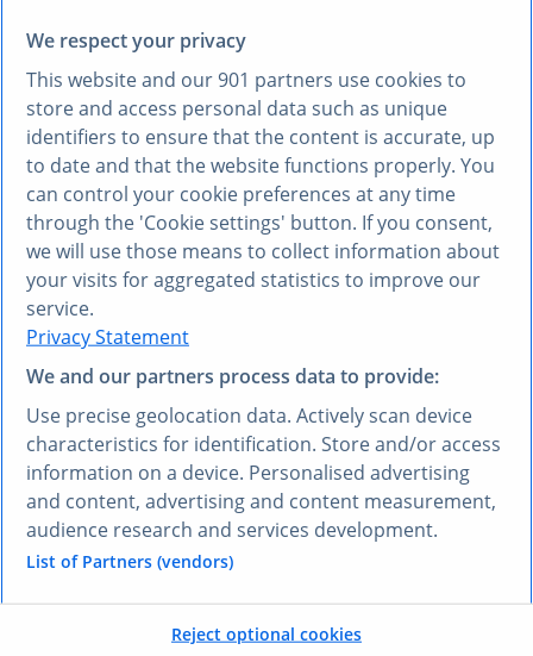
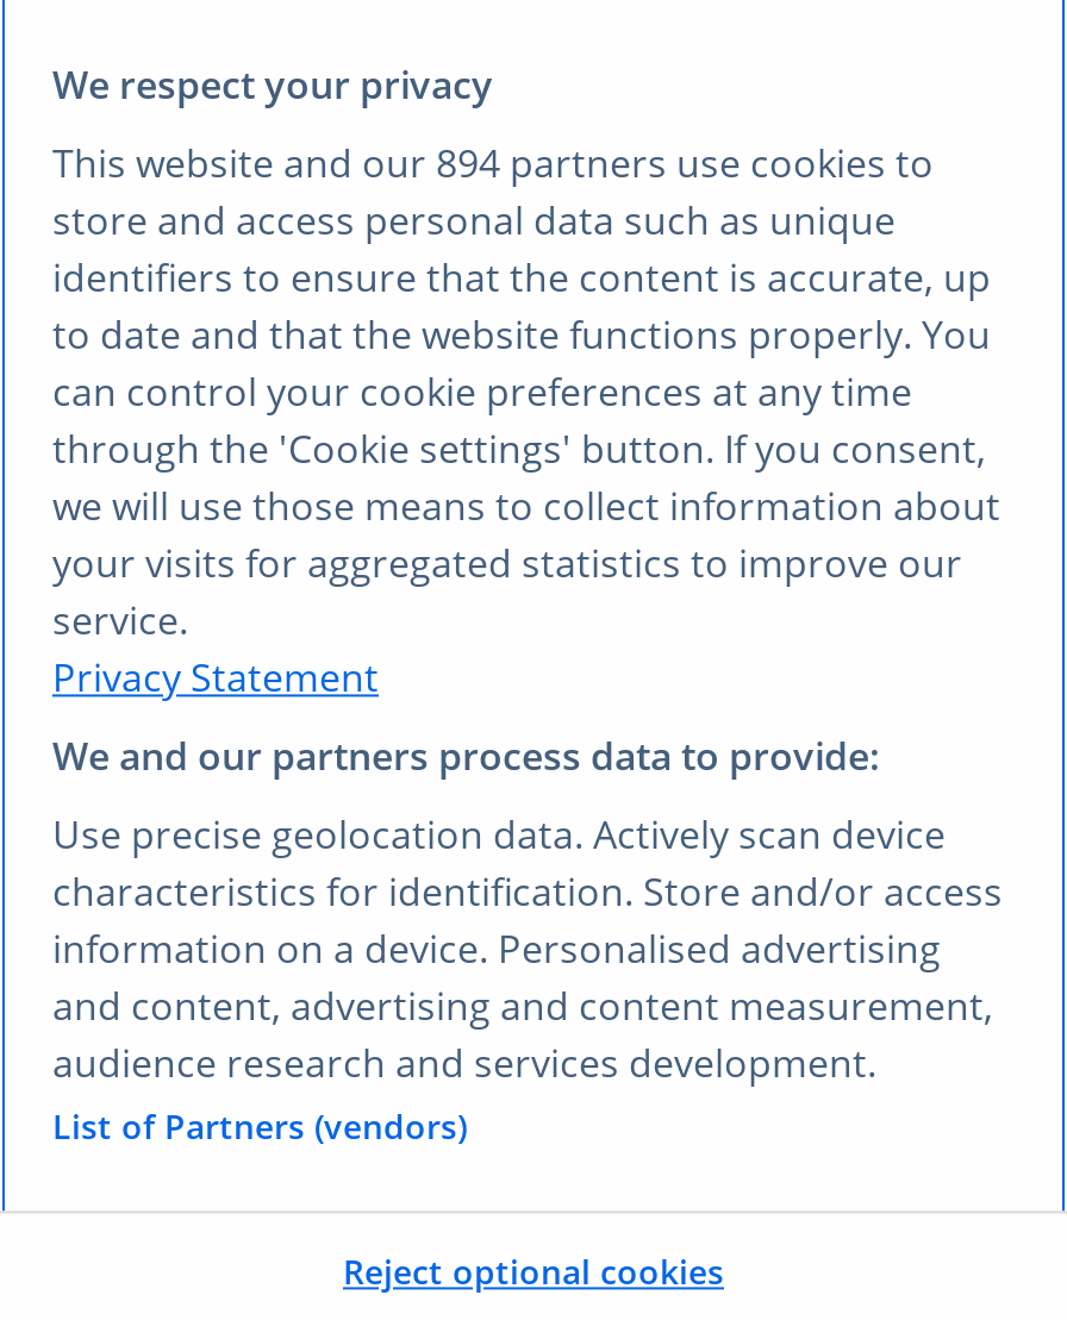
- This website and our 901 partners use cookies to
+ This website and our 894 partners use cookies to
